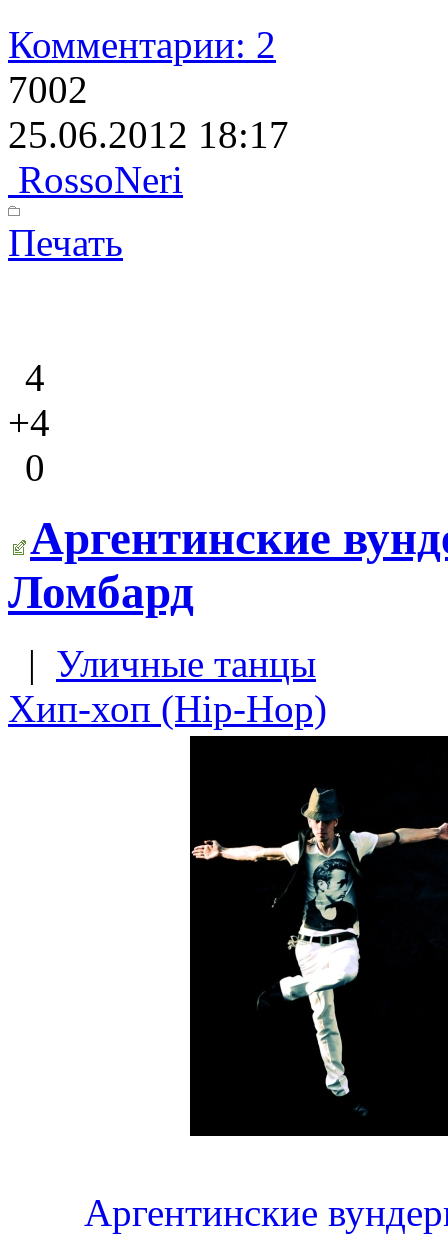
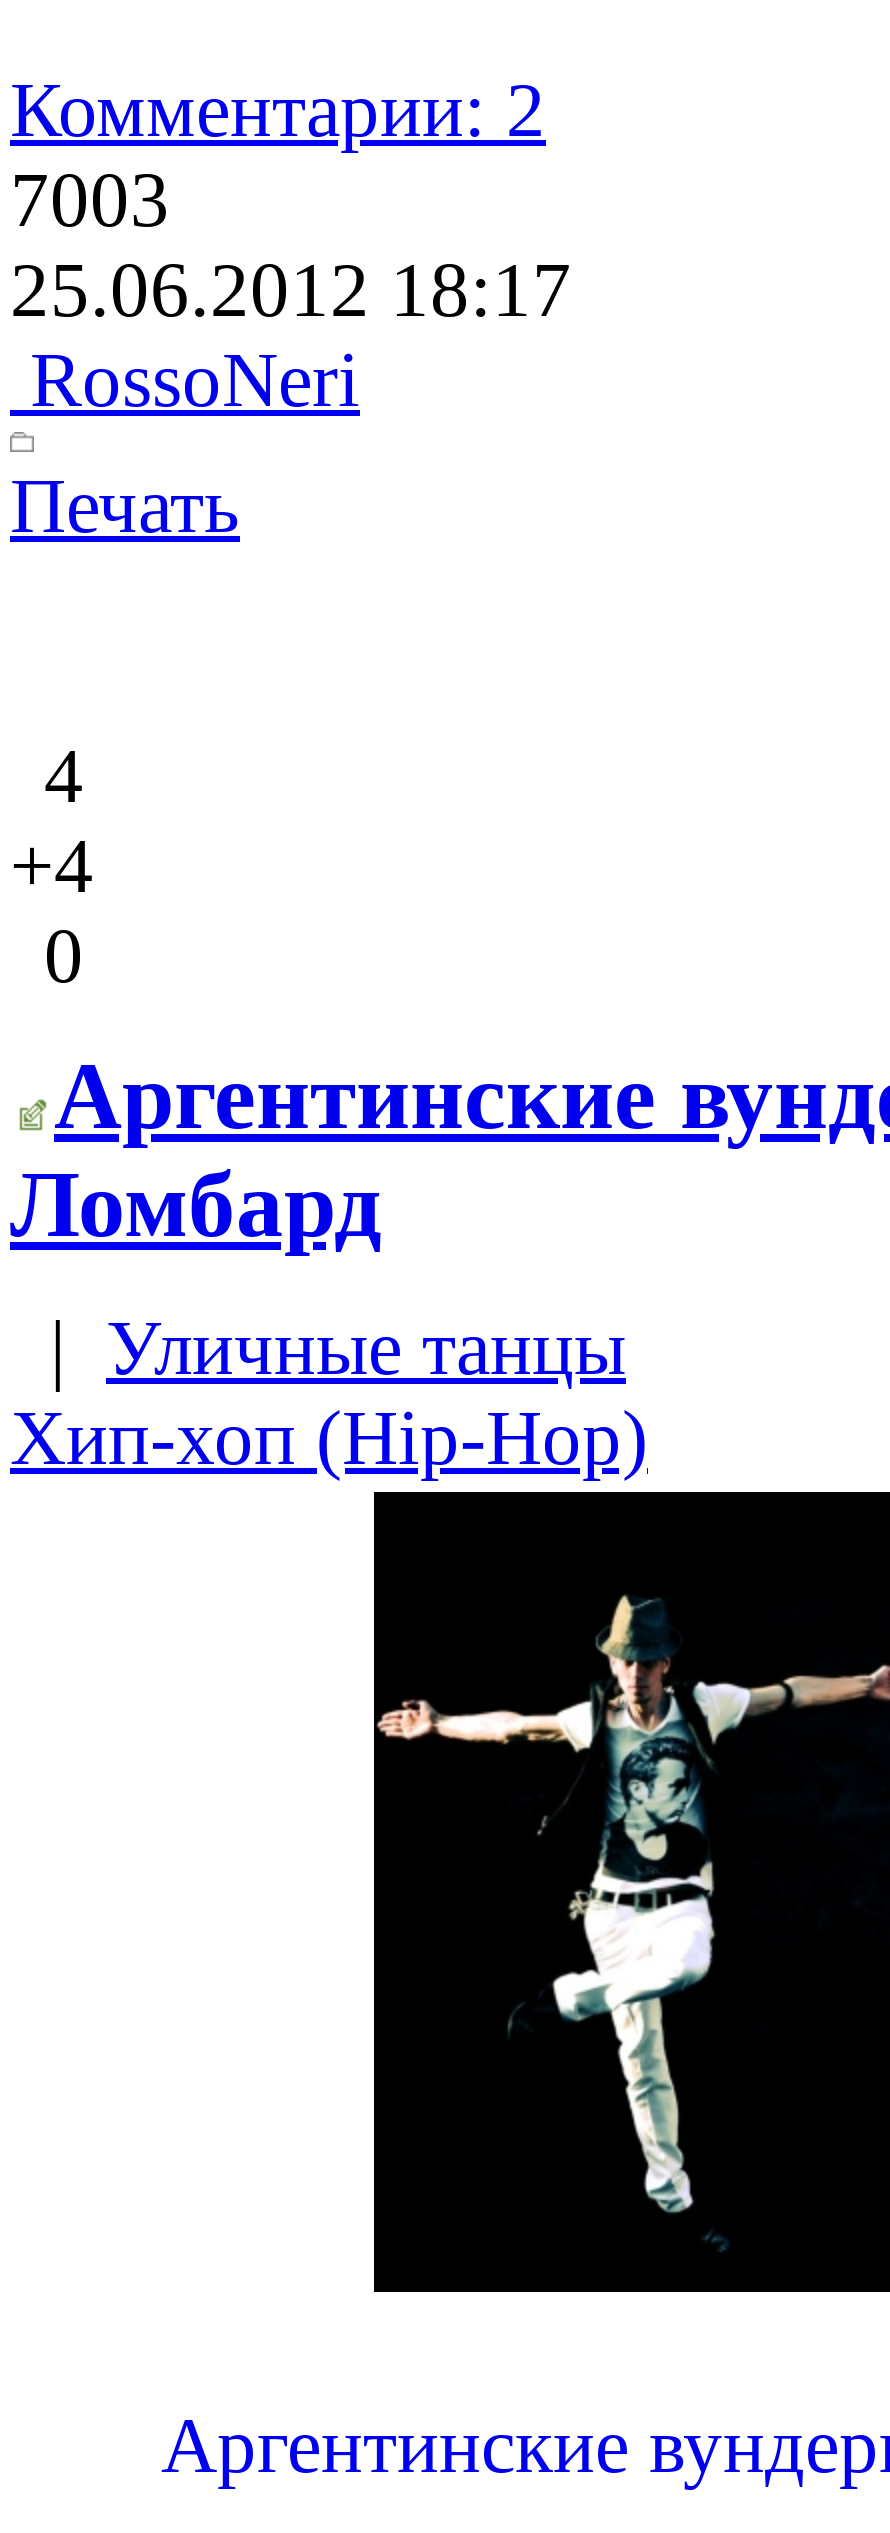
- 7002
+ 7003
